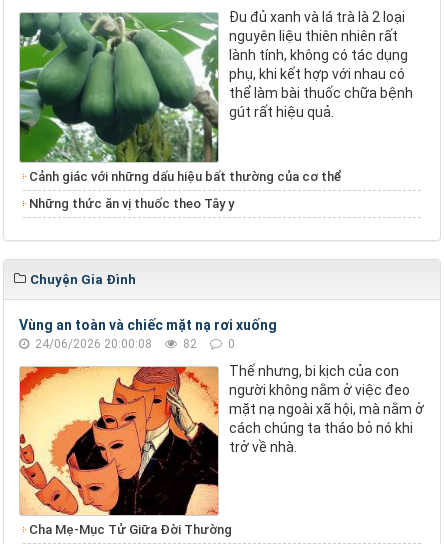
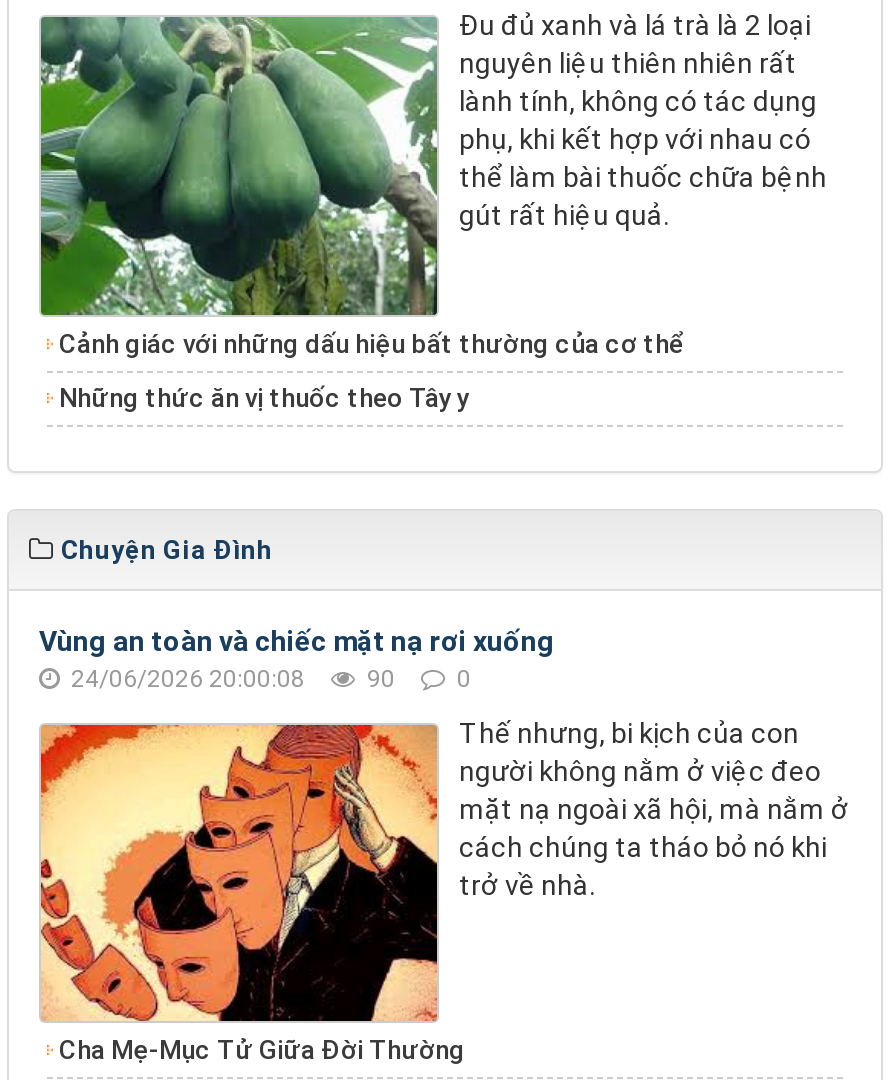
- 24/06/2026 20:00:08 82 0
+ 24/06/2026 20:00:08 90 0
